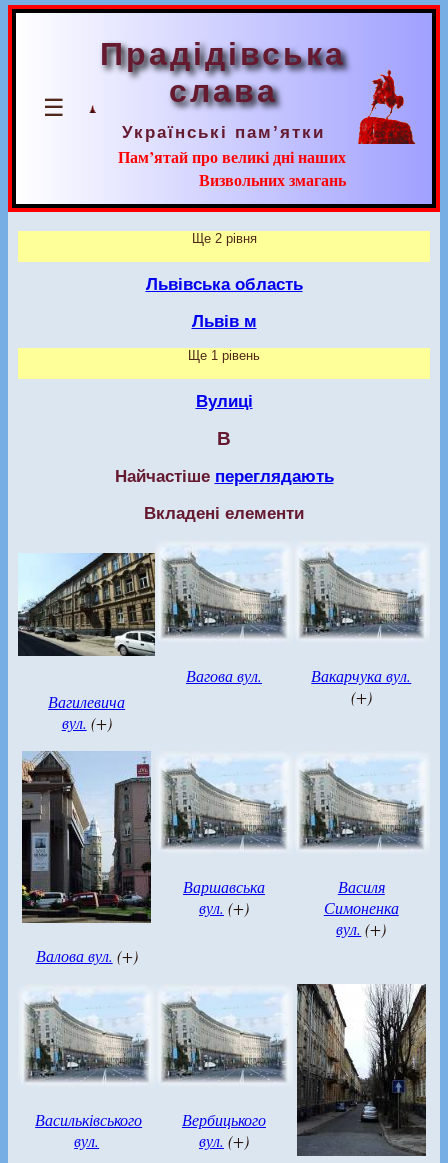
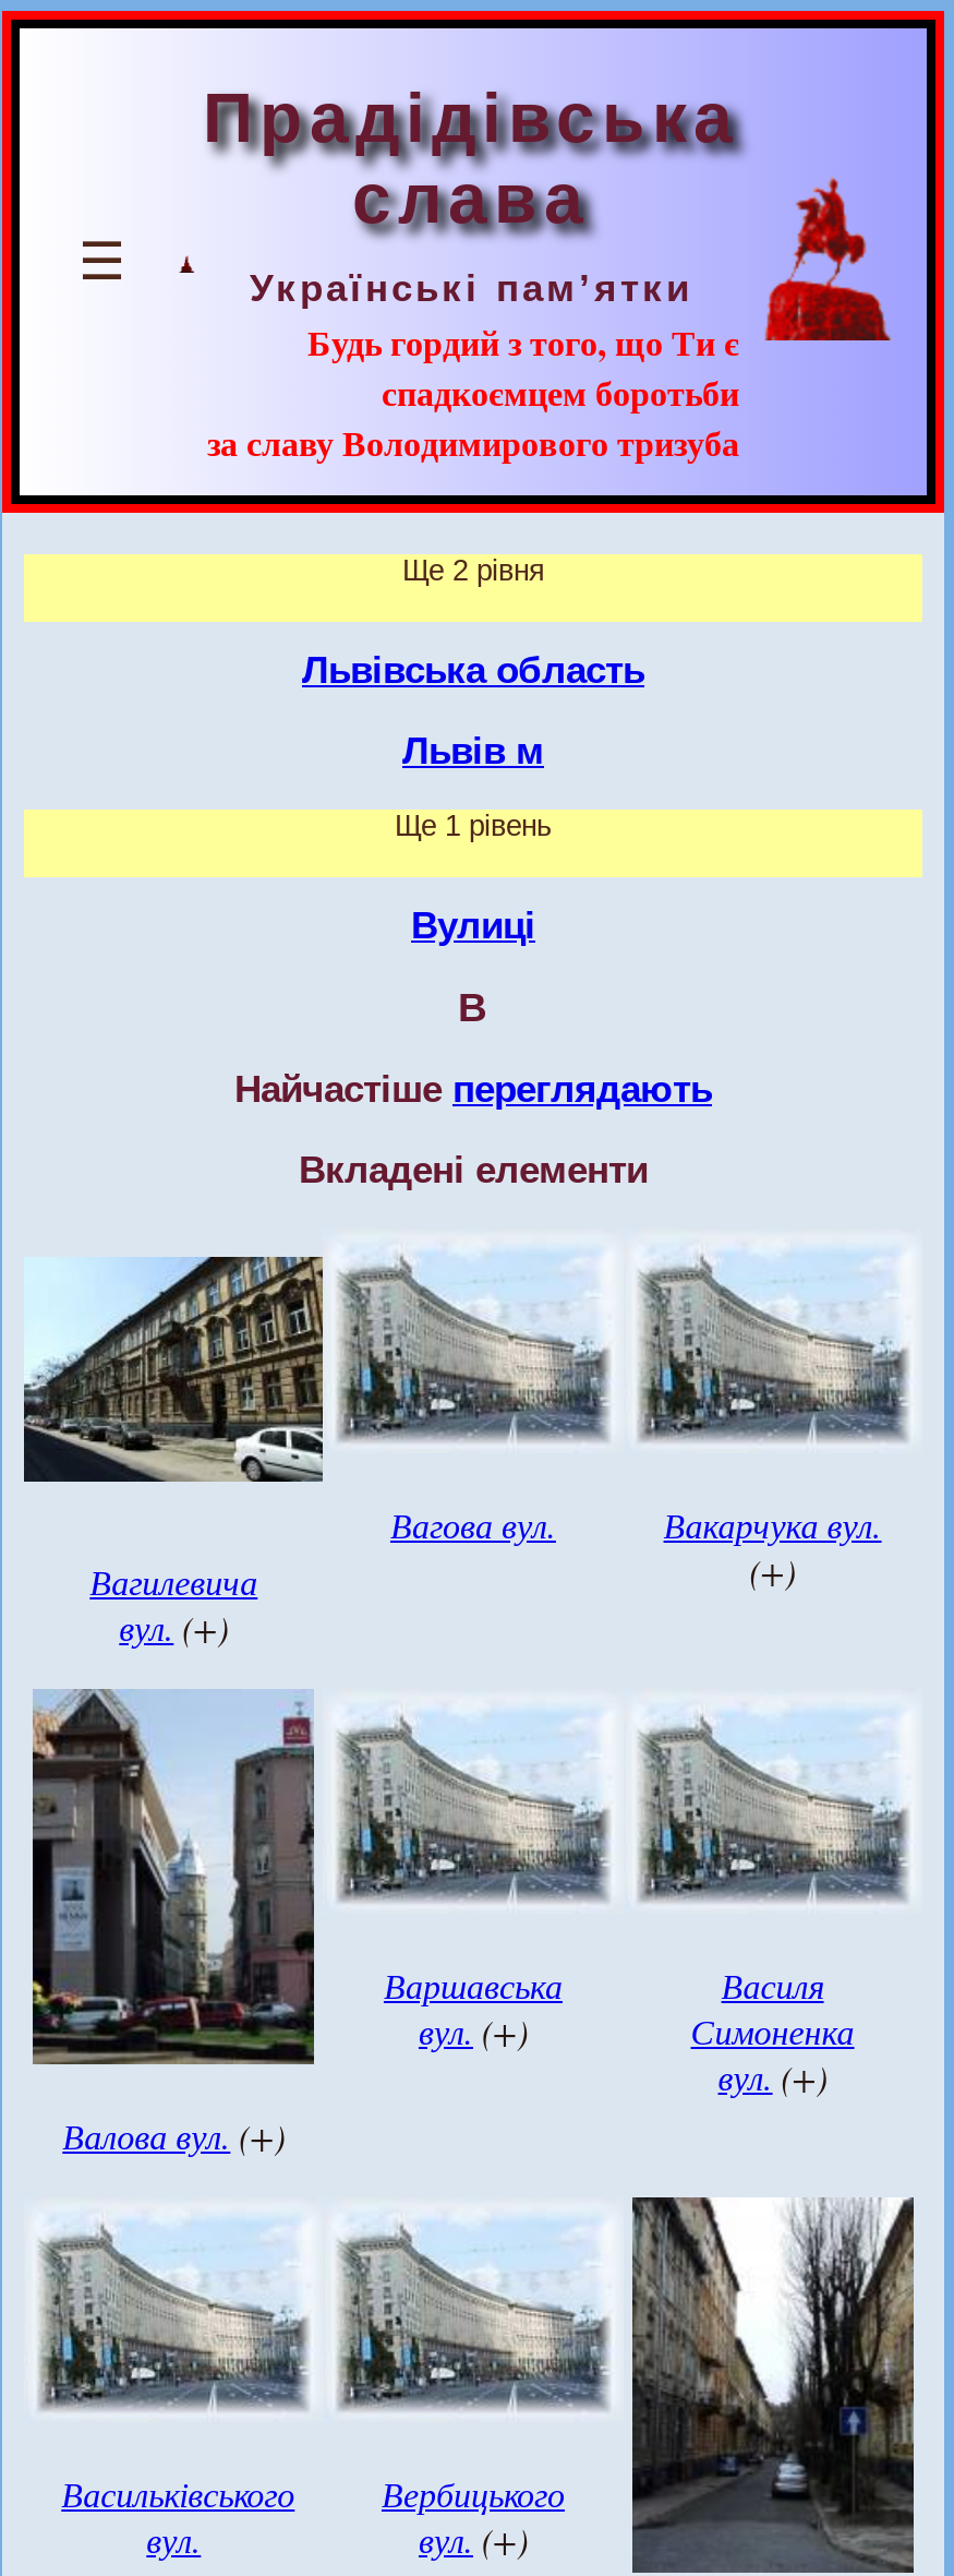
- Пам’ятай про великі дні наших
- Визвольних змагань
+ Будь гордий з того, що Ти є
+ спадкоємцем боротьби
+ за славу Володимирового тризуба
